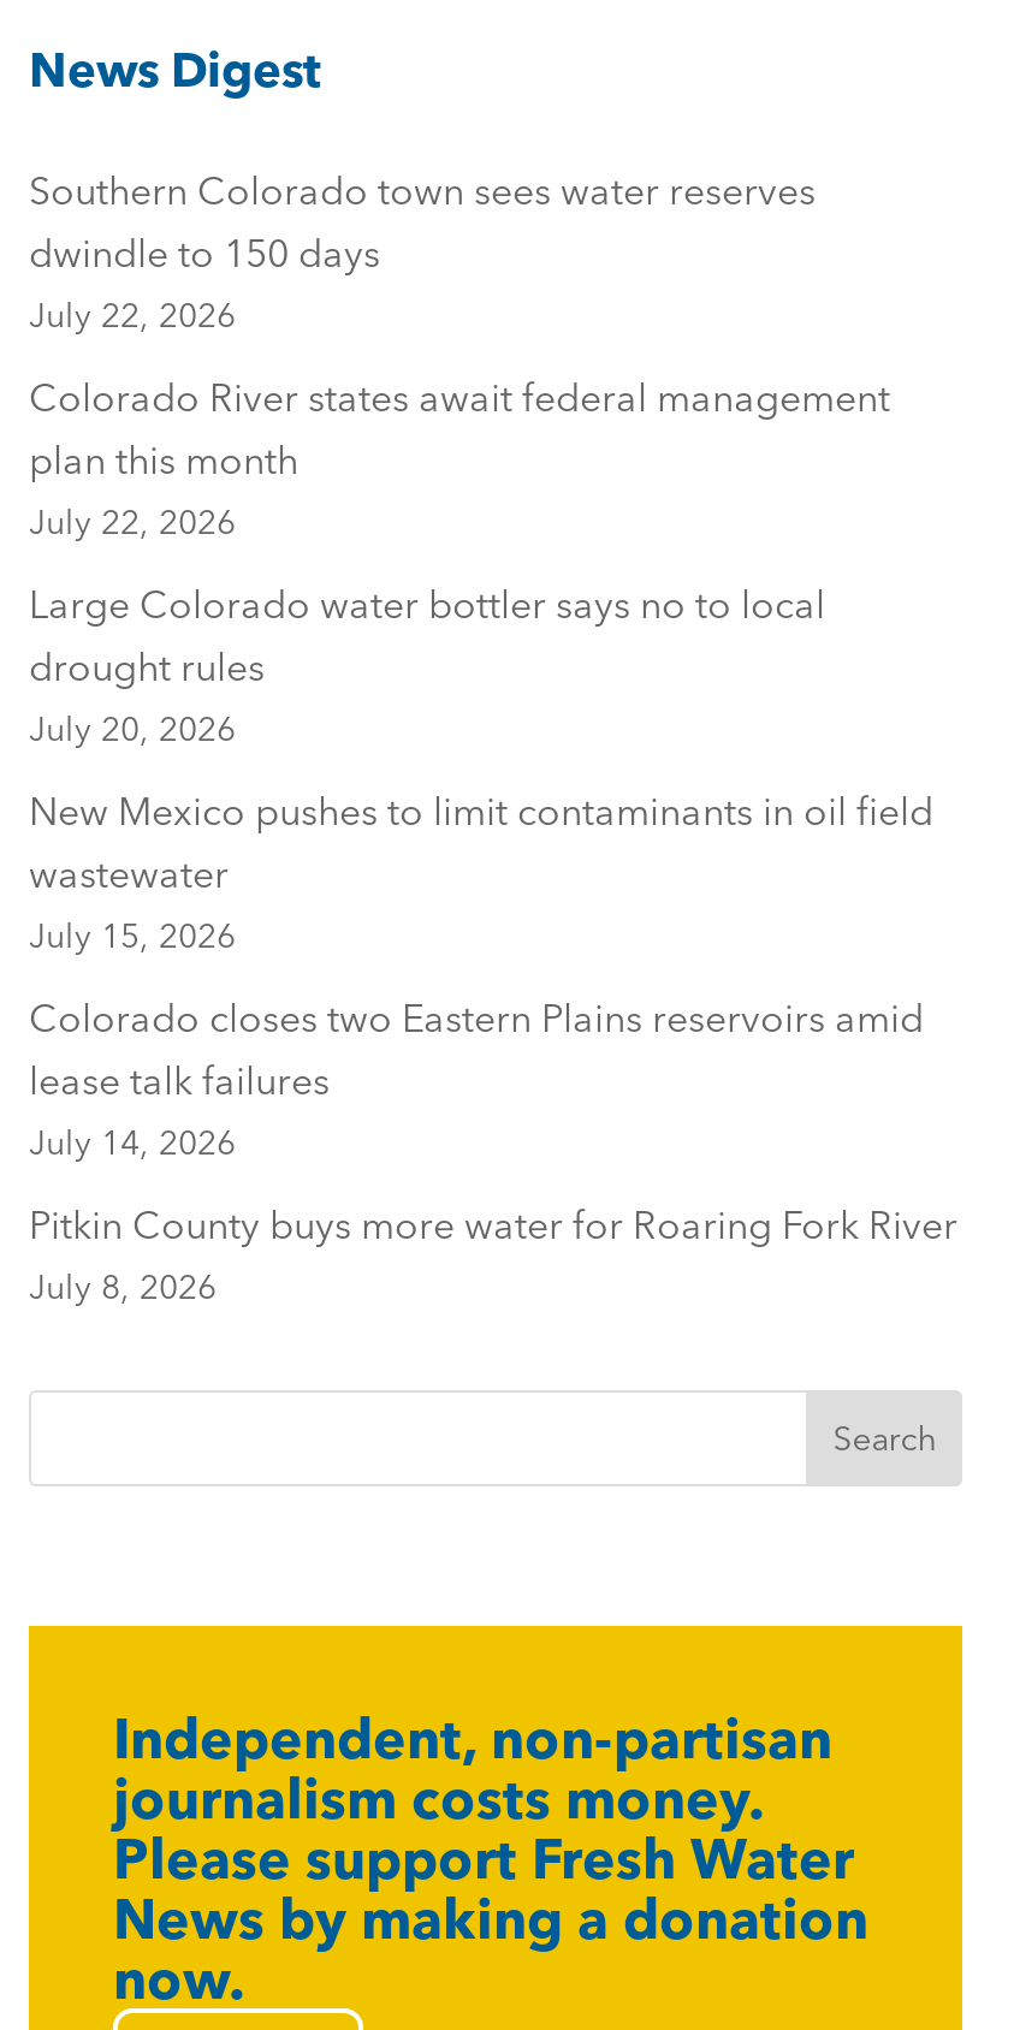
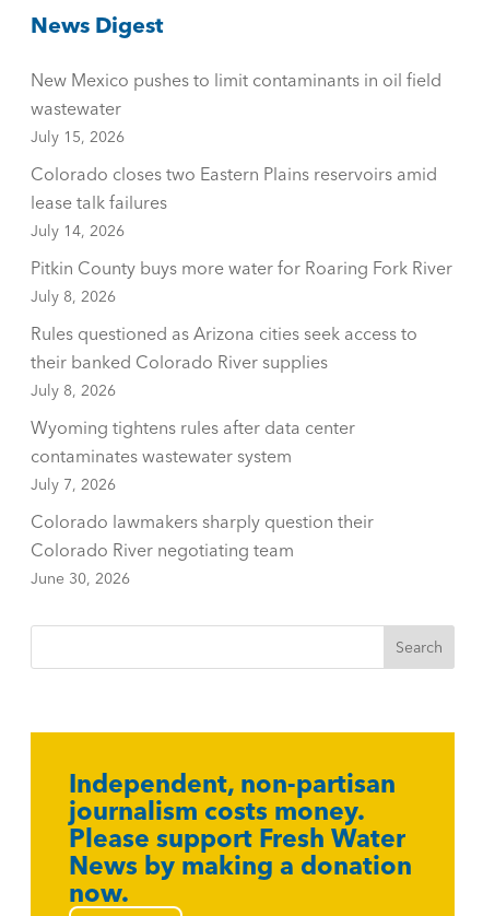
- Southern Colorado town sees water reserves
- dwindle to 150 days
- July 22, 2026
- Colorado River states await federal management
- plan this month
- July 22, 2026
- Large Colorado water bottler says no to local
- drought rules
- July 20, 2026

moved up: New Mexico pushes to limit contaminants in oil field | wastewater | July 15, 2026 | Colorado closes two Eastern Plains reservoirs amid | lease talk failures | July 14, 2026 | Pitkin County buys more water for Roaring Fork River | July 8, 2026

+ Rules questioned as Arizona cities seek access to
+ their banked Colorado River supplies
+ July 8, 2026
+ Wyoming tightens rules after data center
+ contaminates wastewater system
+ July 7, 2026
+ Colorado lawmakers sharply question their
+ Colorado River negotiating team
+ June 30, 2026
